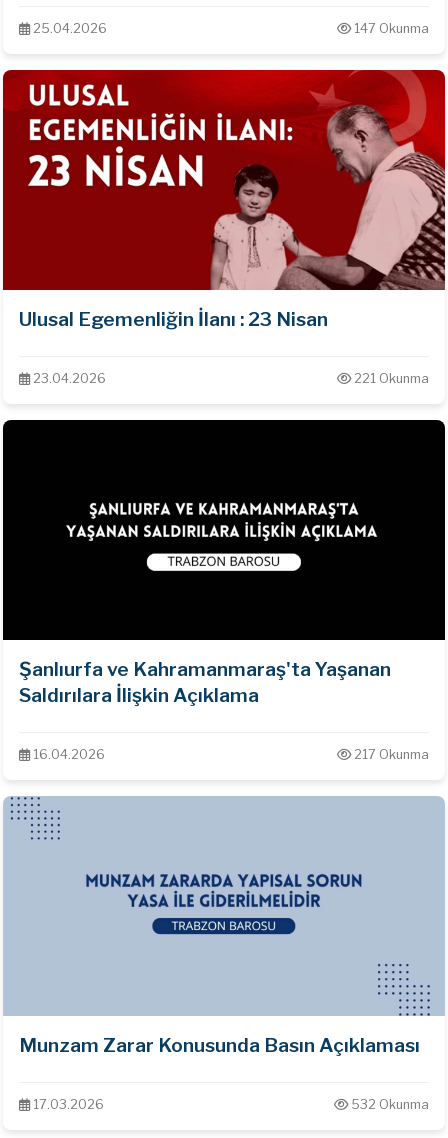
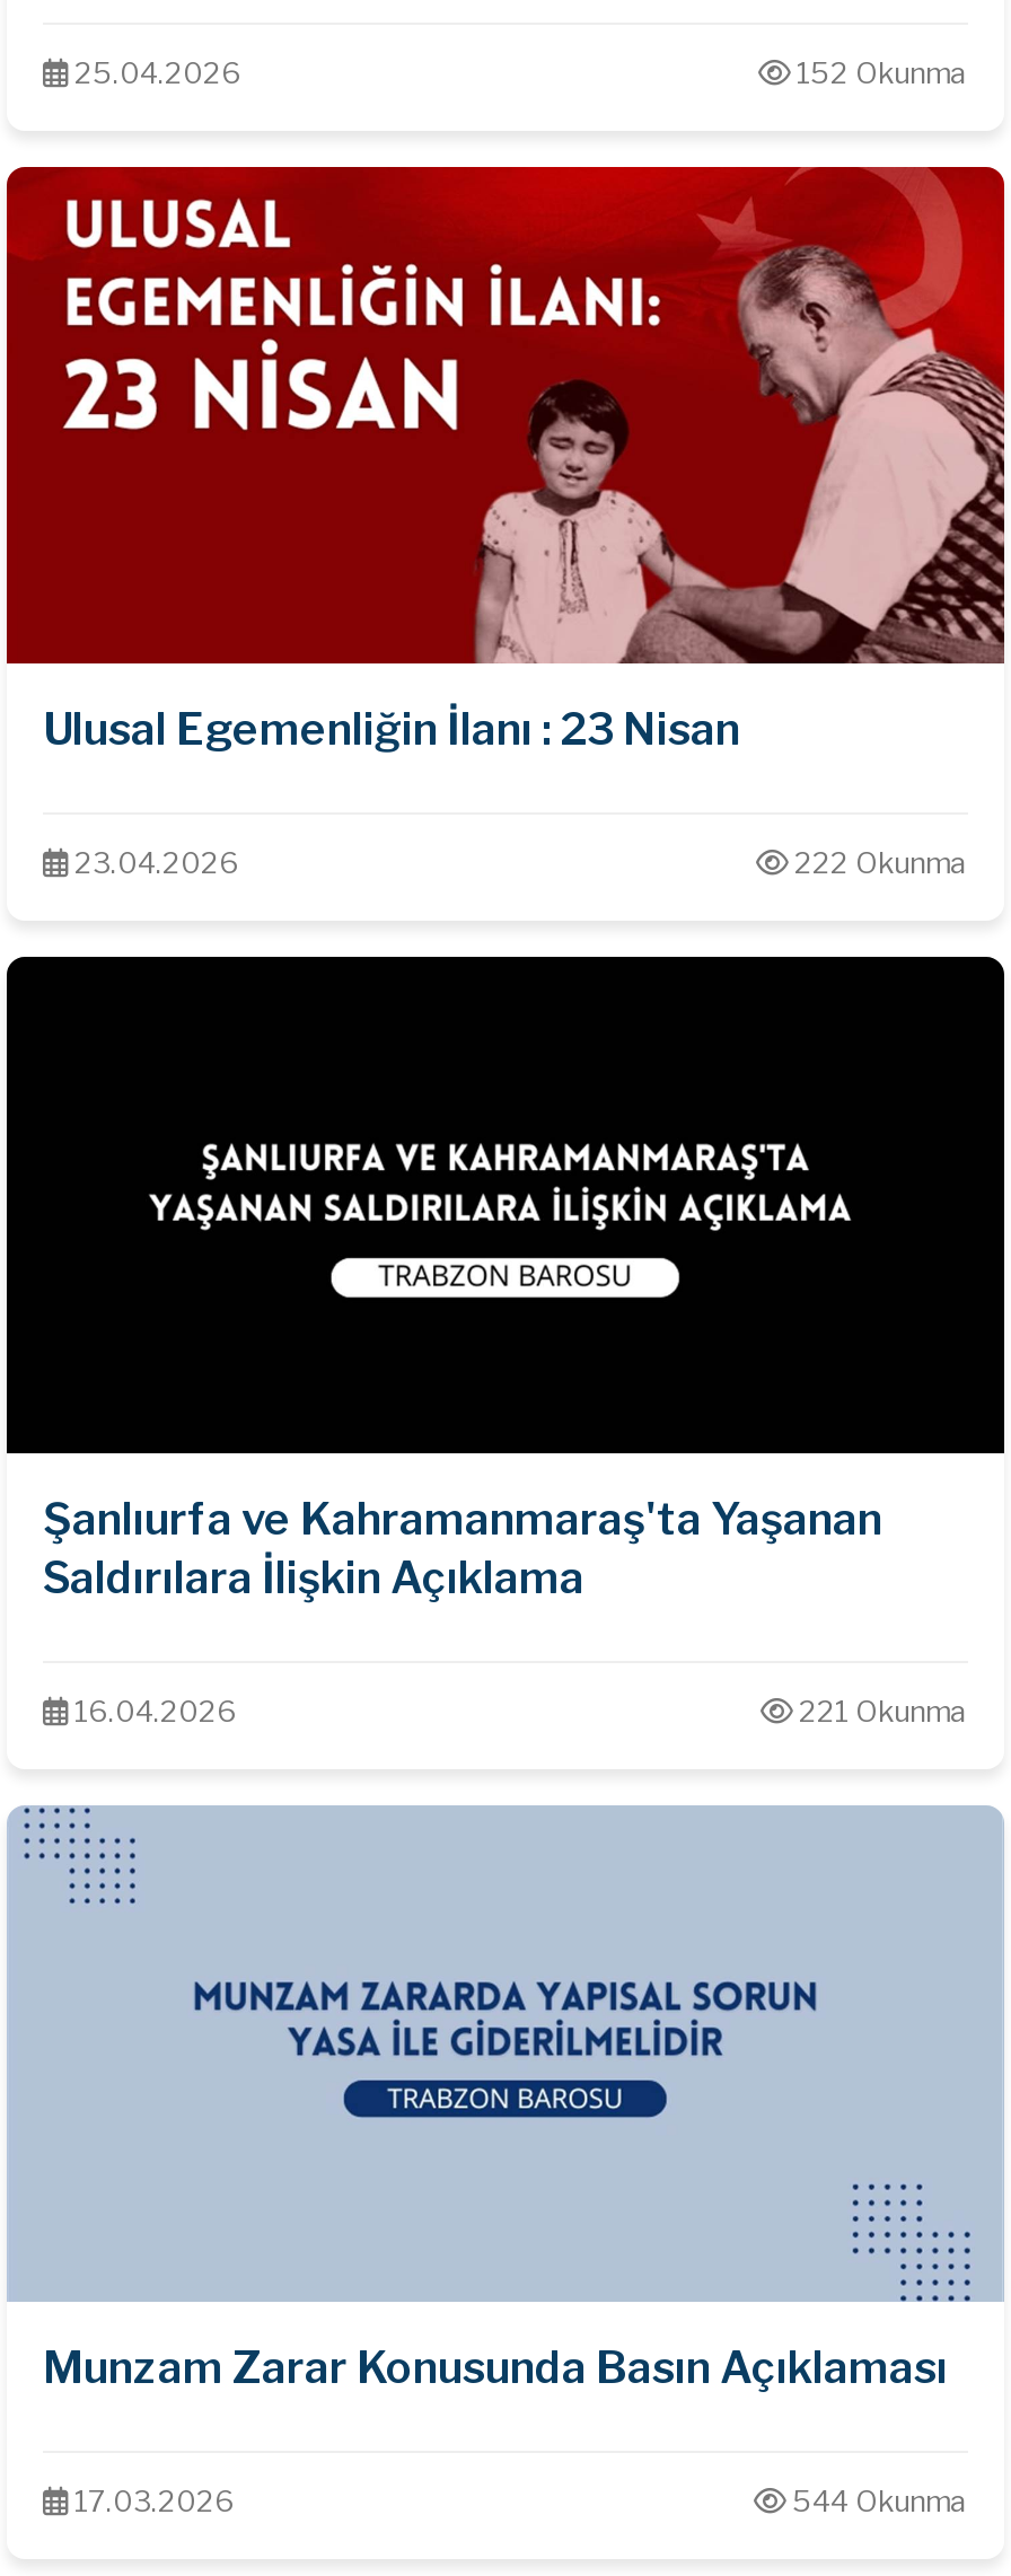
- 147 Okunma
+ 152 Okunma

- 221 Okunma
+ 222 Okunma

- 217 Okunma
+ 221 Okunma

- 532 Okunma
+ 544 Okunma
